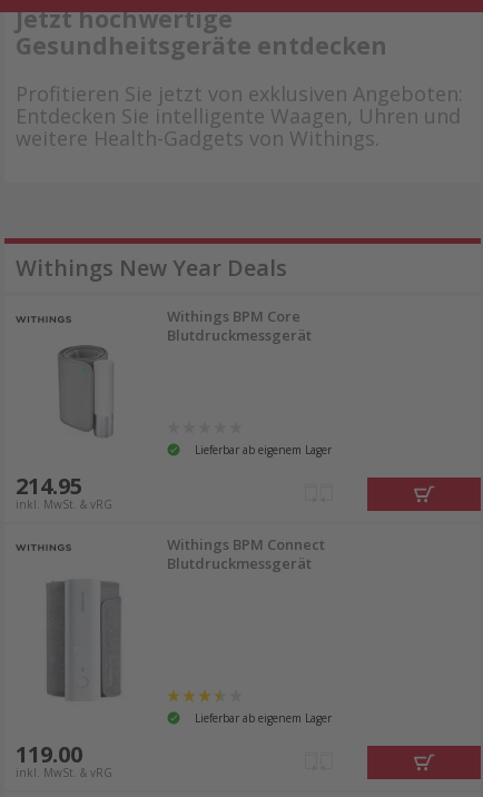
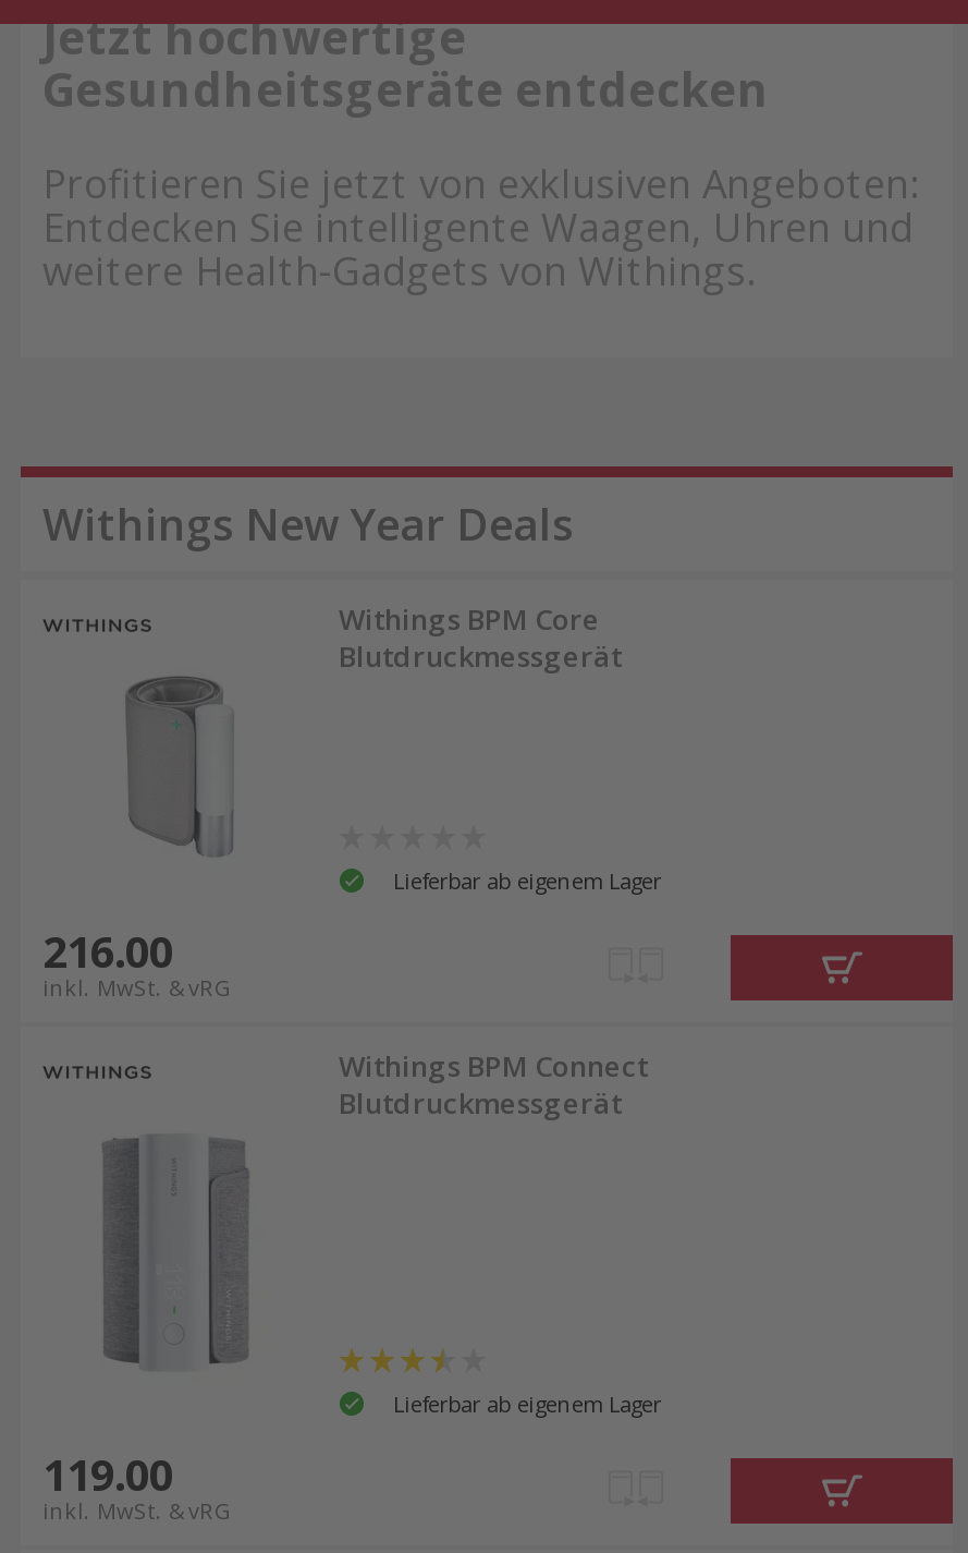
- 214.95
+ 216.00
